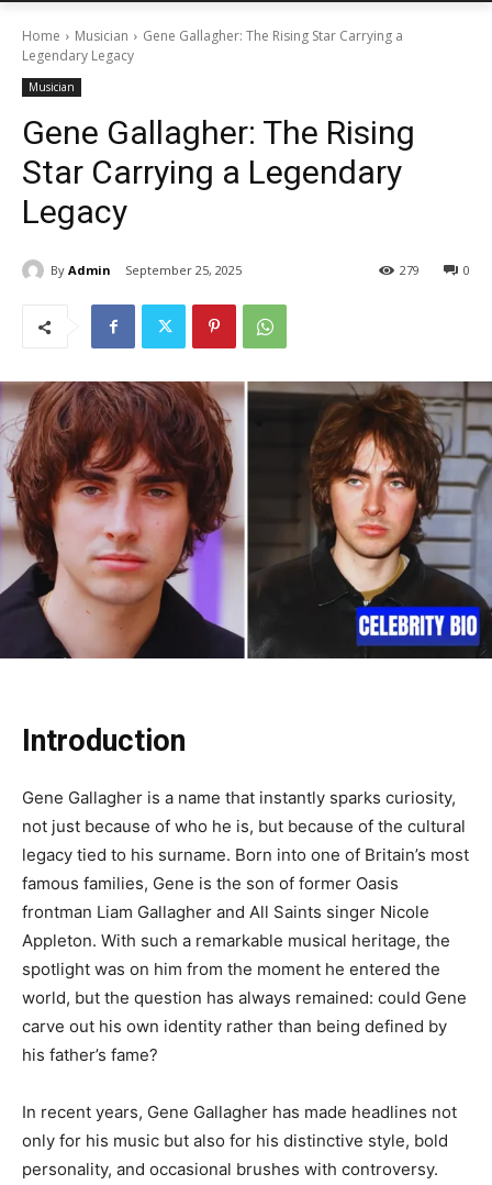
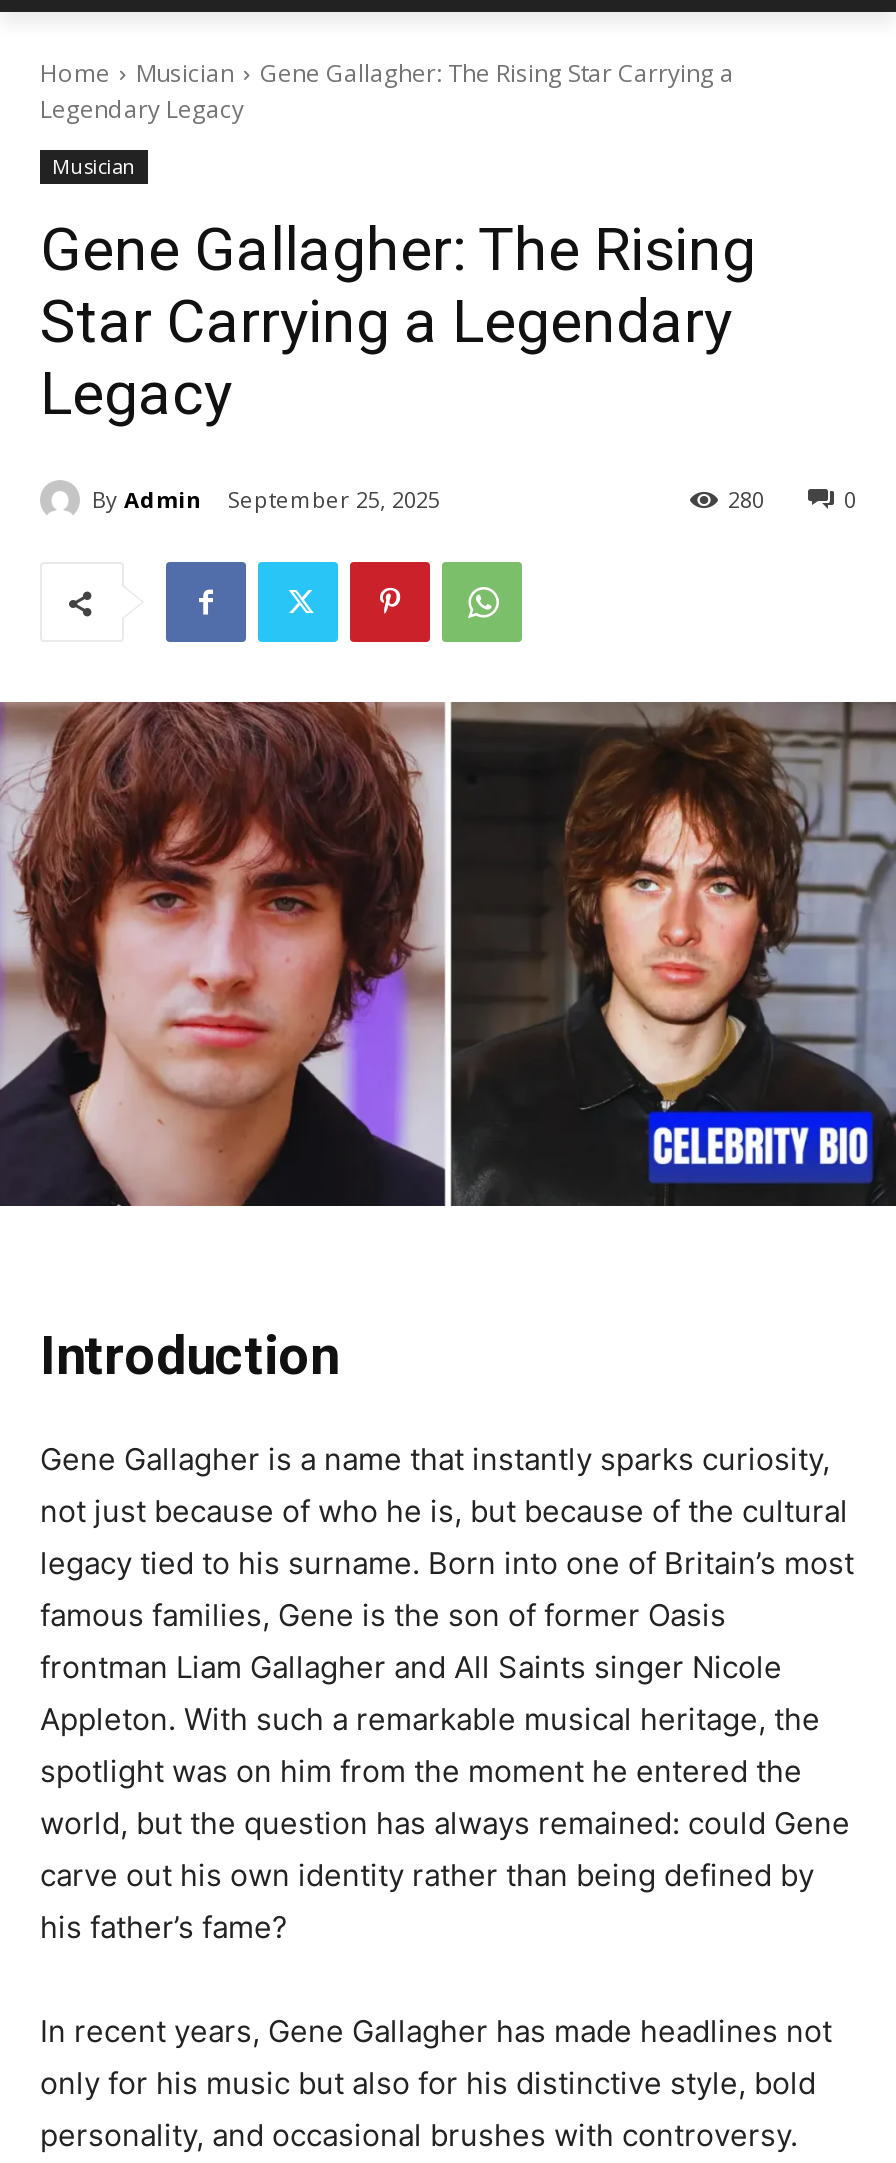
- 279
+ 280
